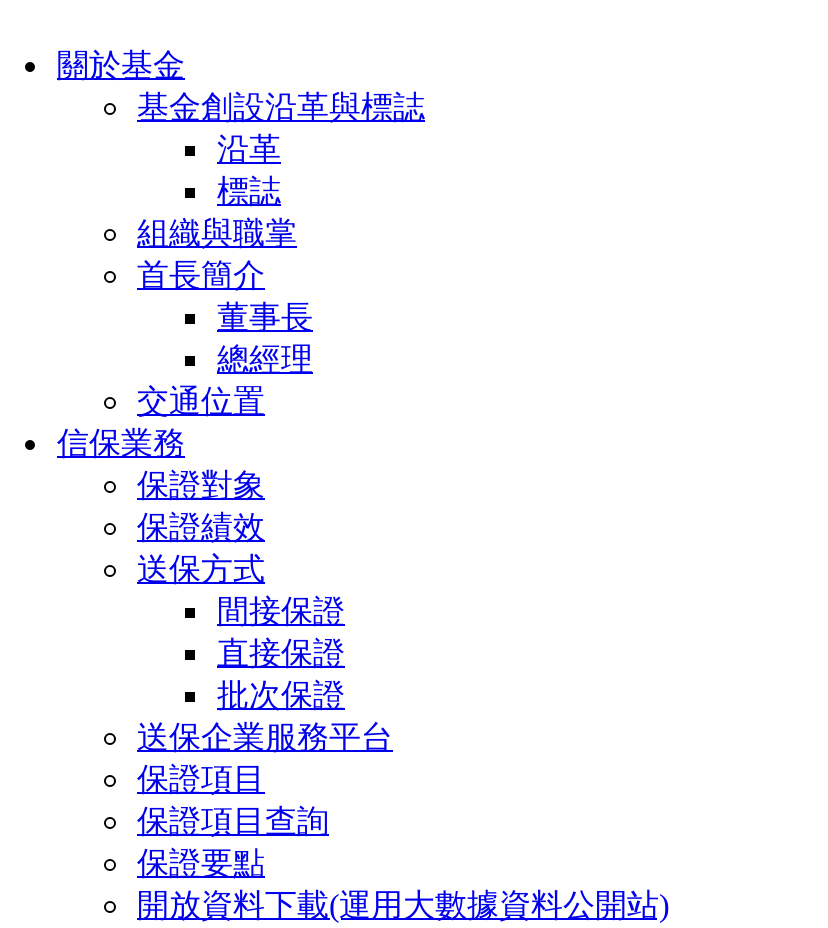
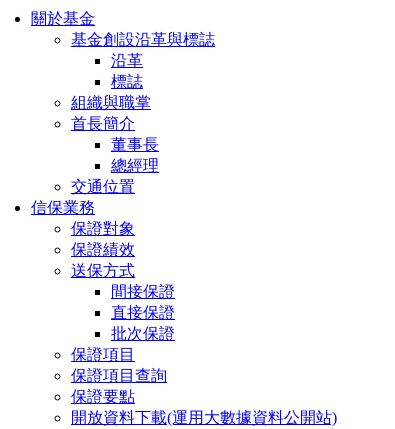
- 送保企業服務平台
